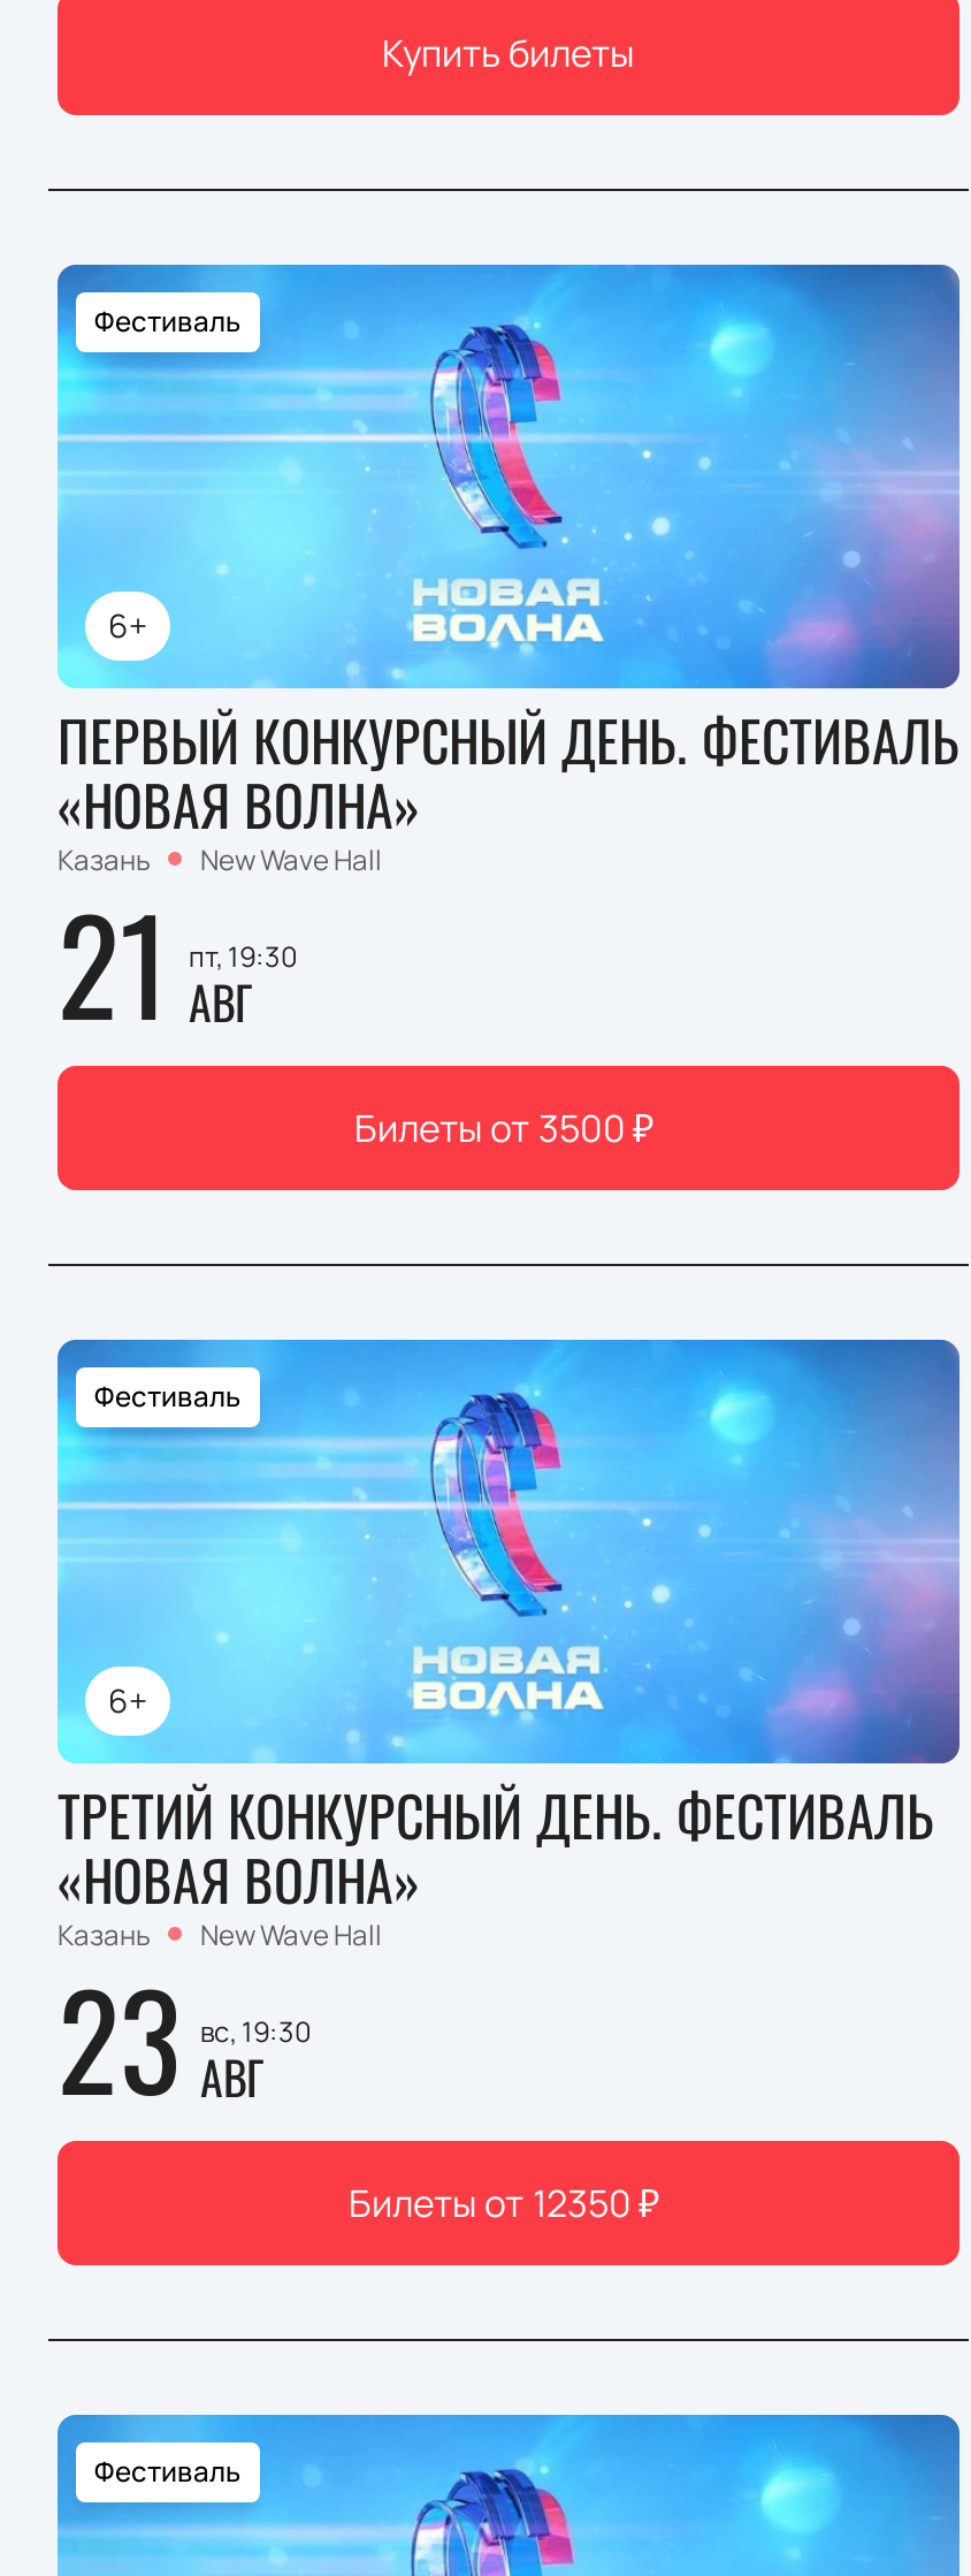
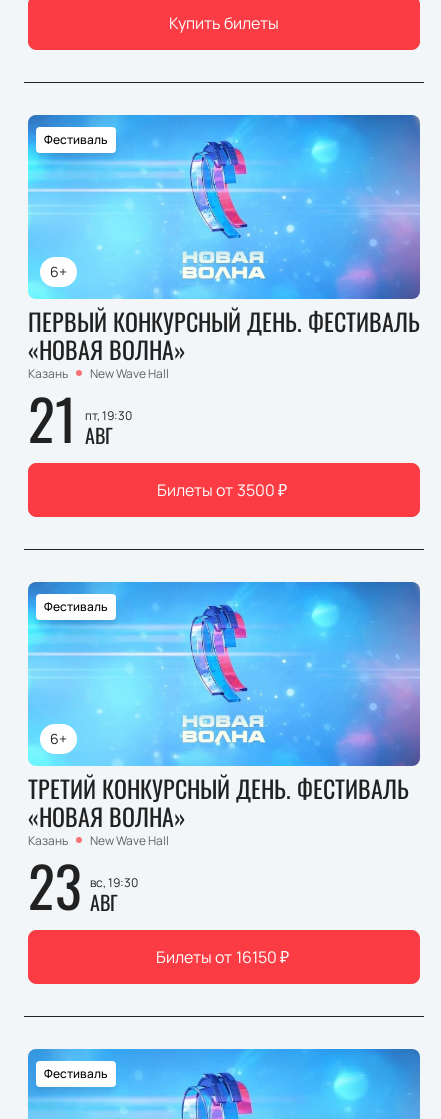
- Билеты от 12350 ₽
+ Билеты от 16150 ₽
